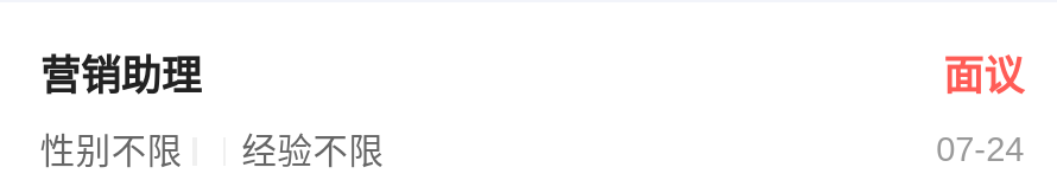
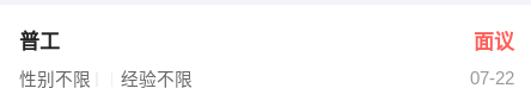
- 营销助理
+ 普工

- 07-24
+ 07-22
